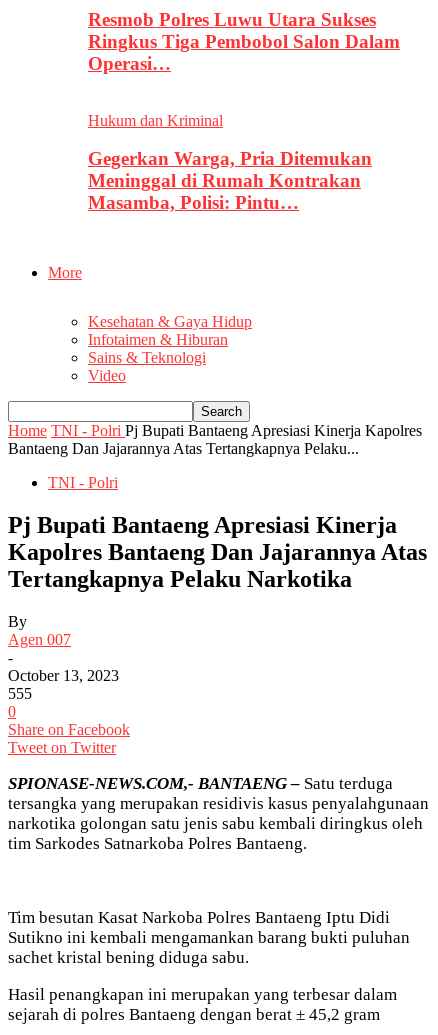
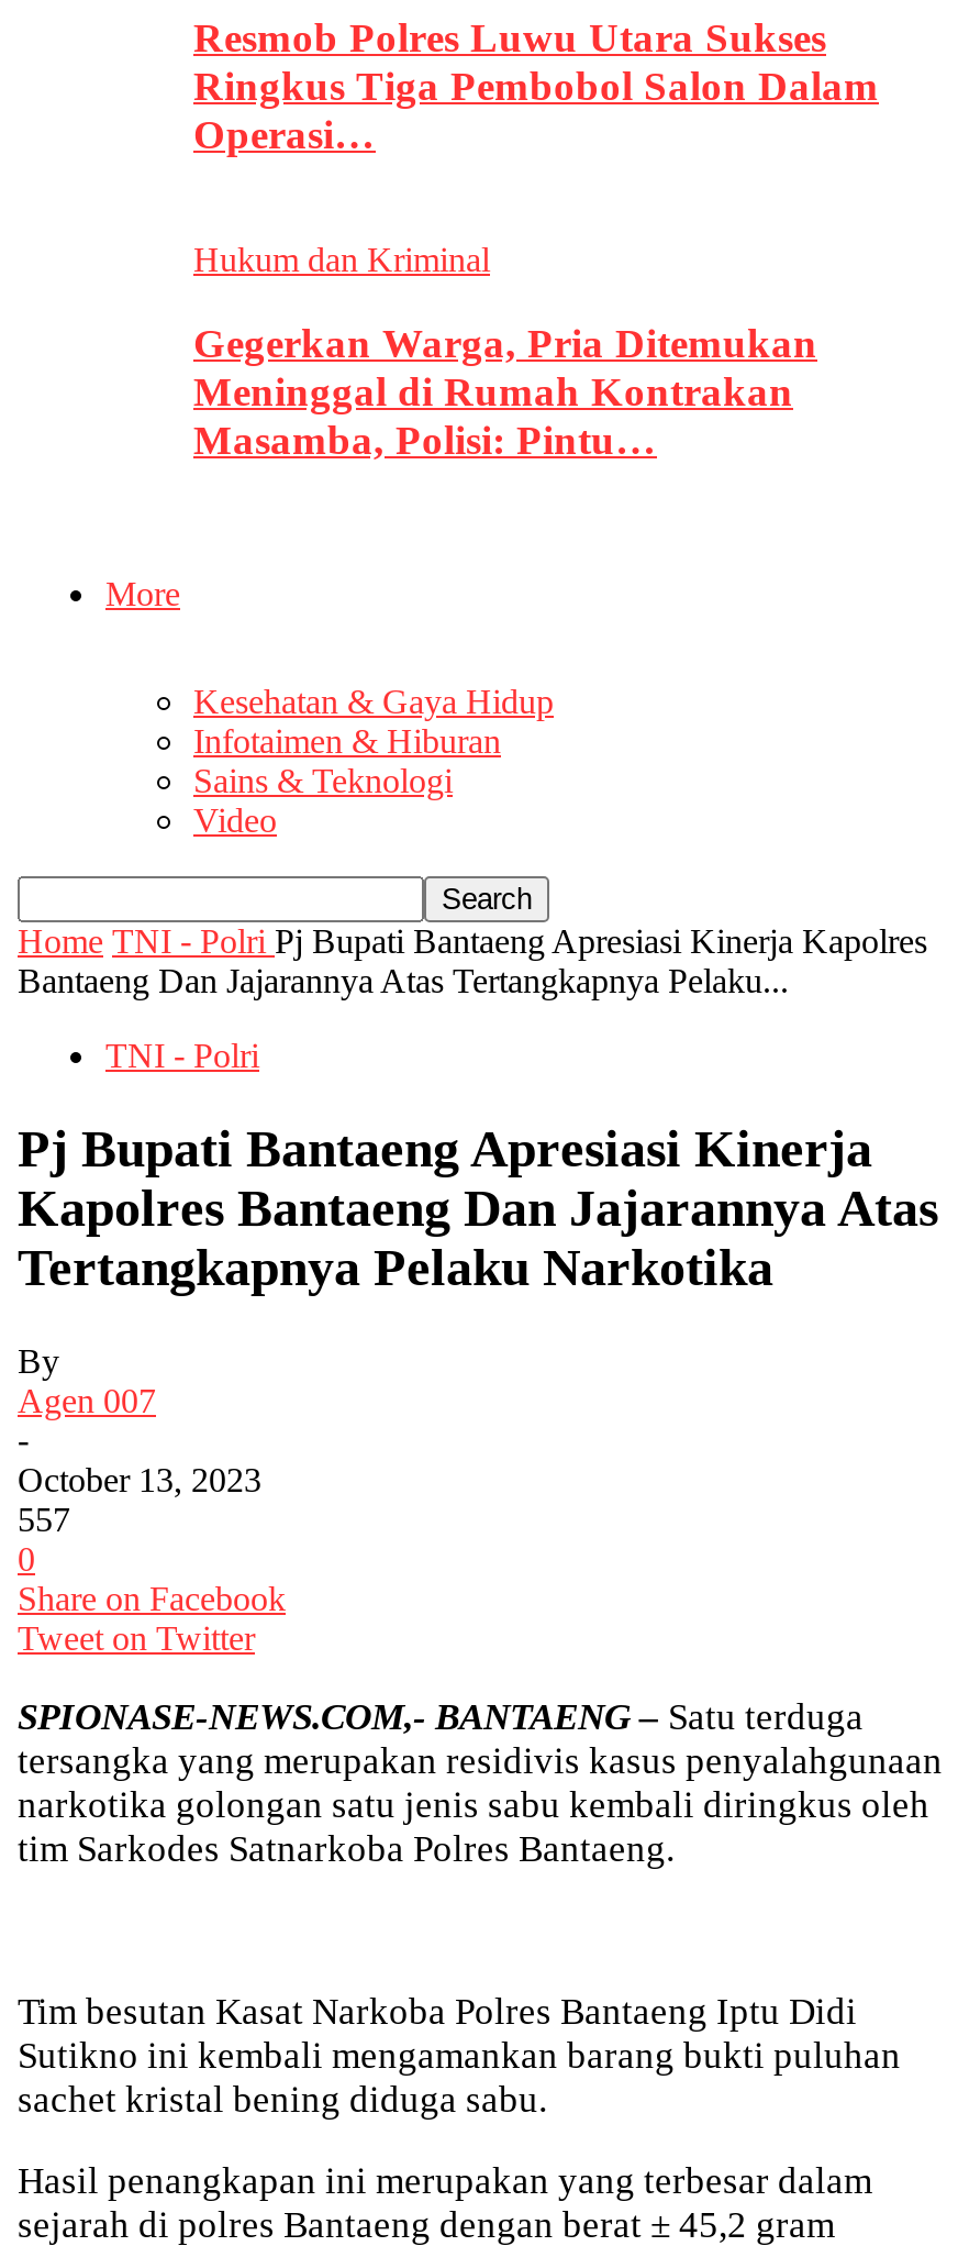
- 555
+ 557
